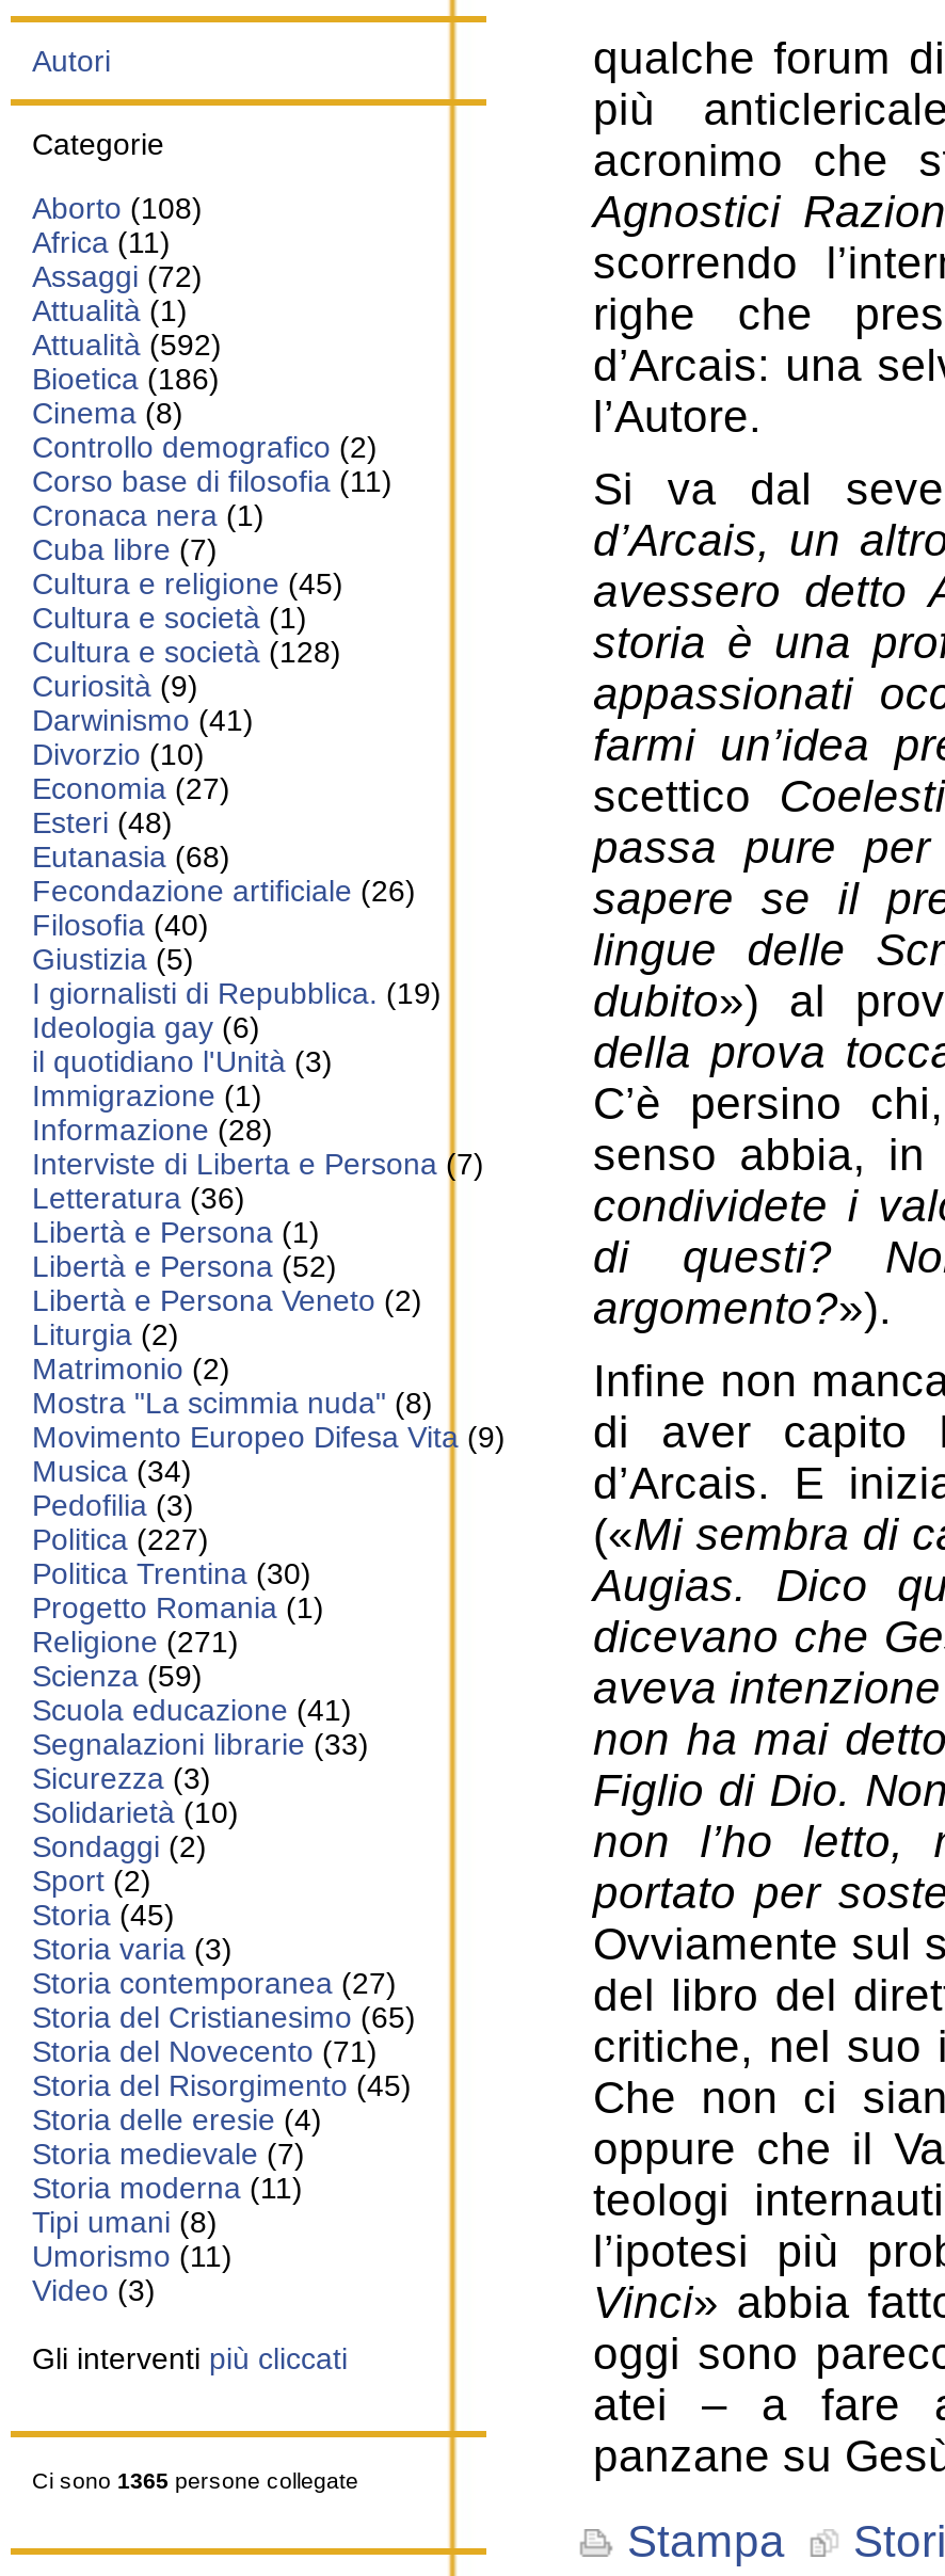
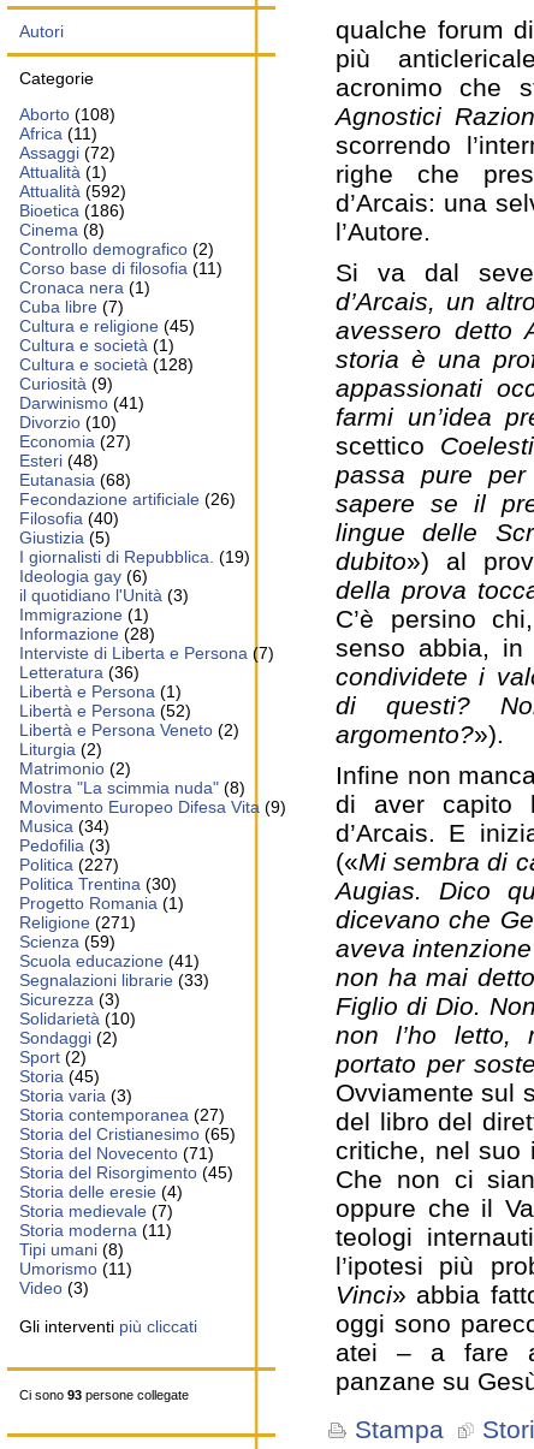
- Ci sono 1365 persone collegate
+ Ci sono 93 persone collegate
